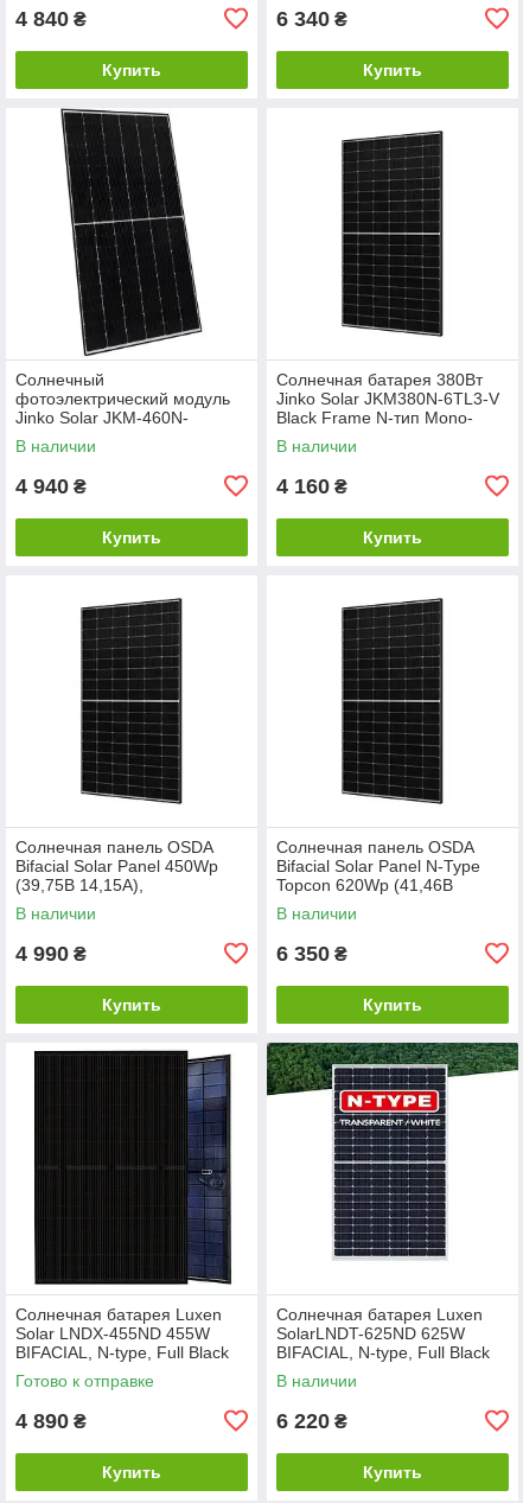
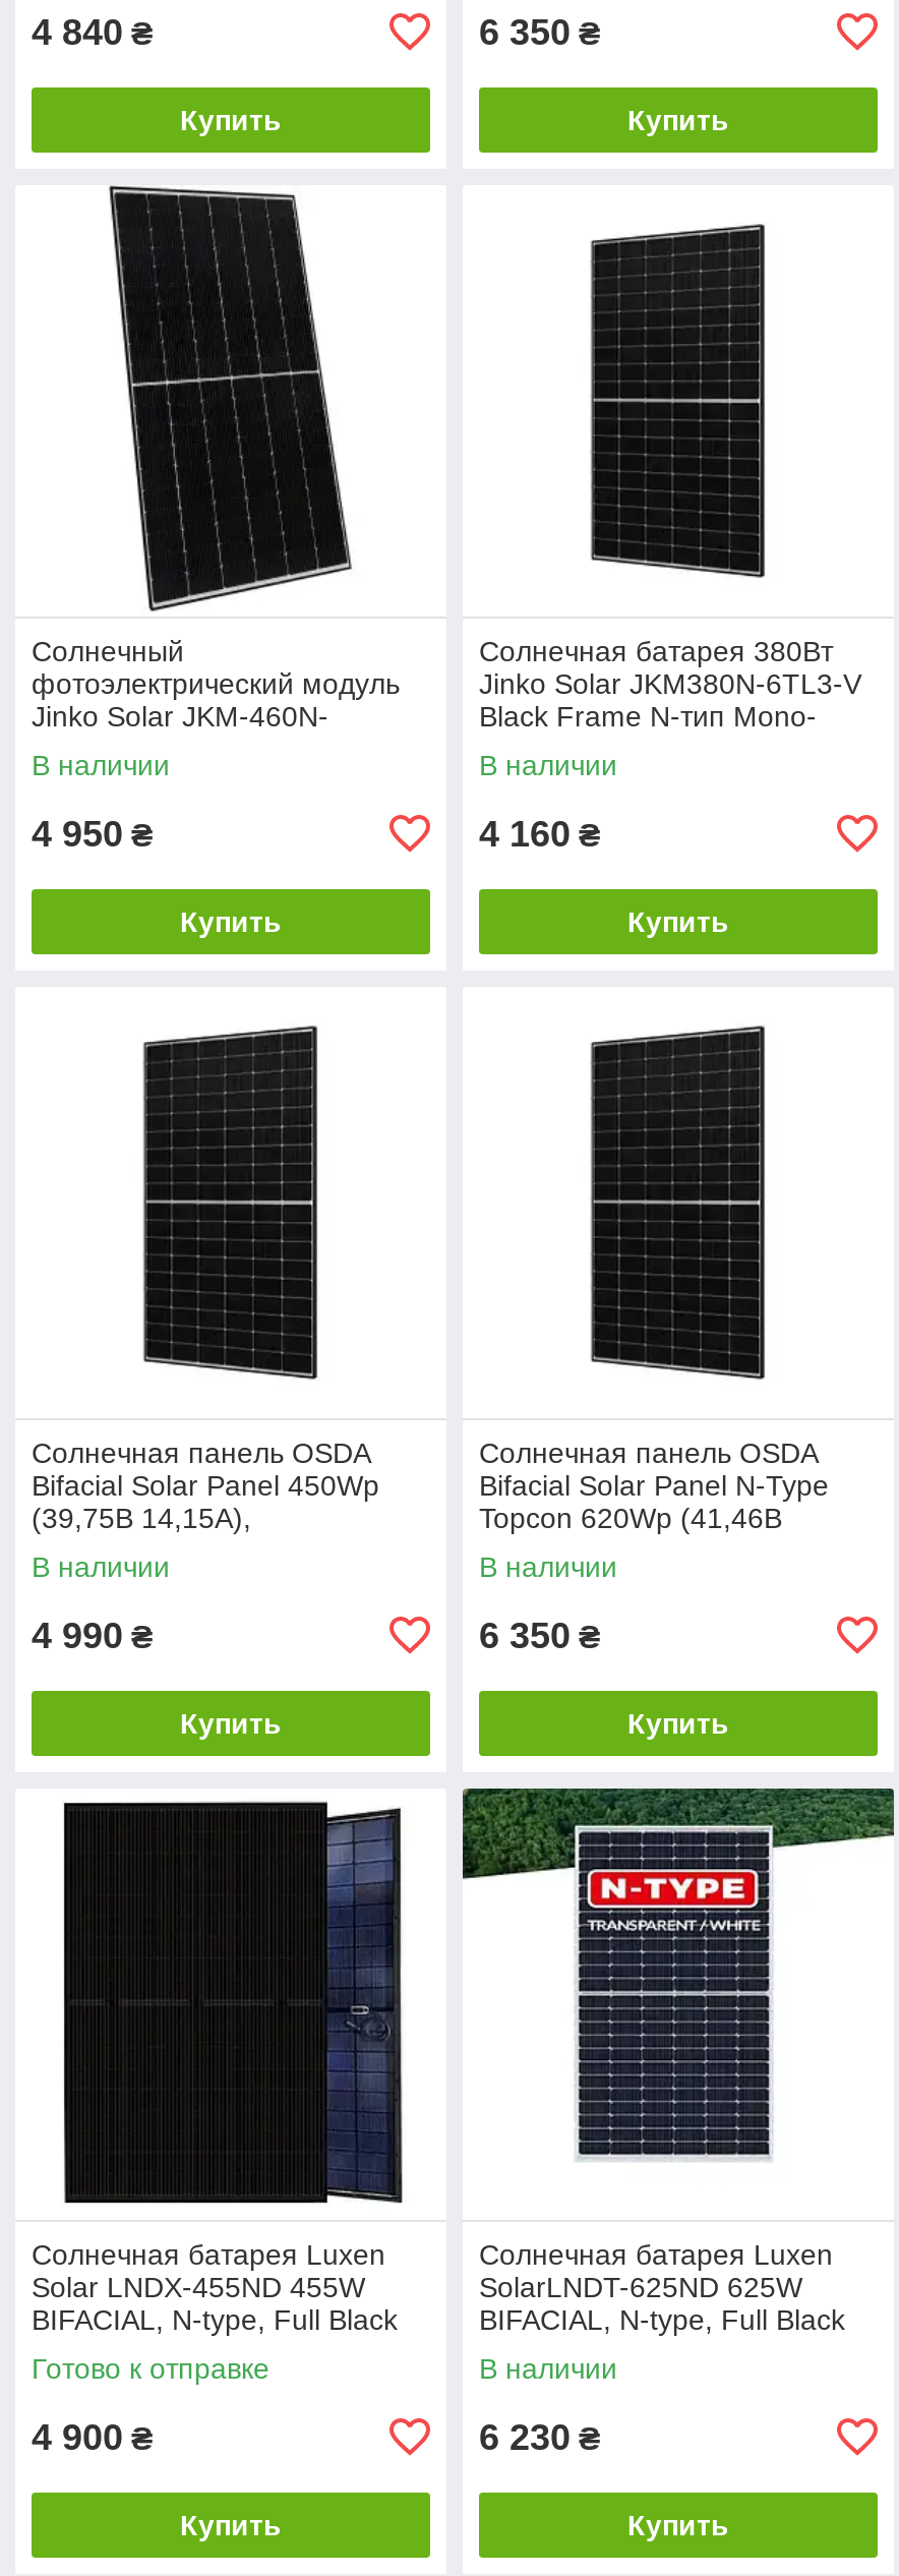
- 6 340 ₴
+ 6 350 ₴

- 4 940 ₴
+ 4 950 ₴

- 4 890 ₴
+ 4 900 ₴

- 6 220 ₴
+ 6 230 ₴
